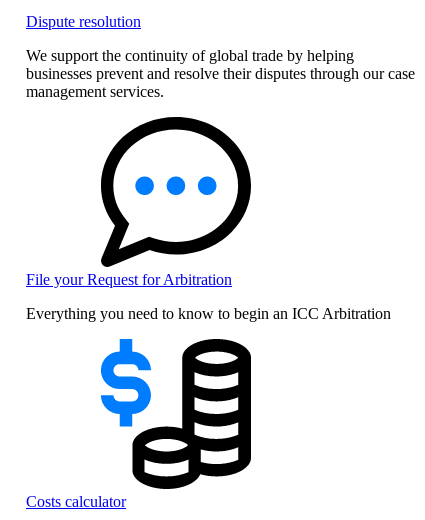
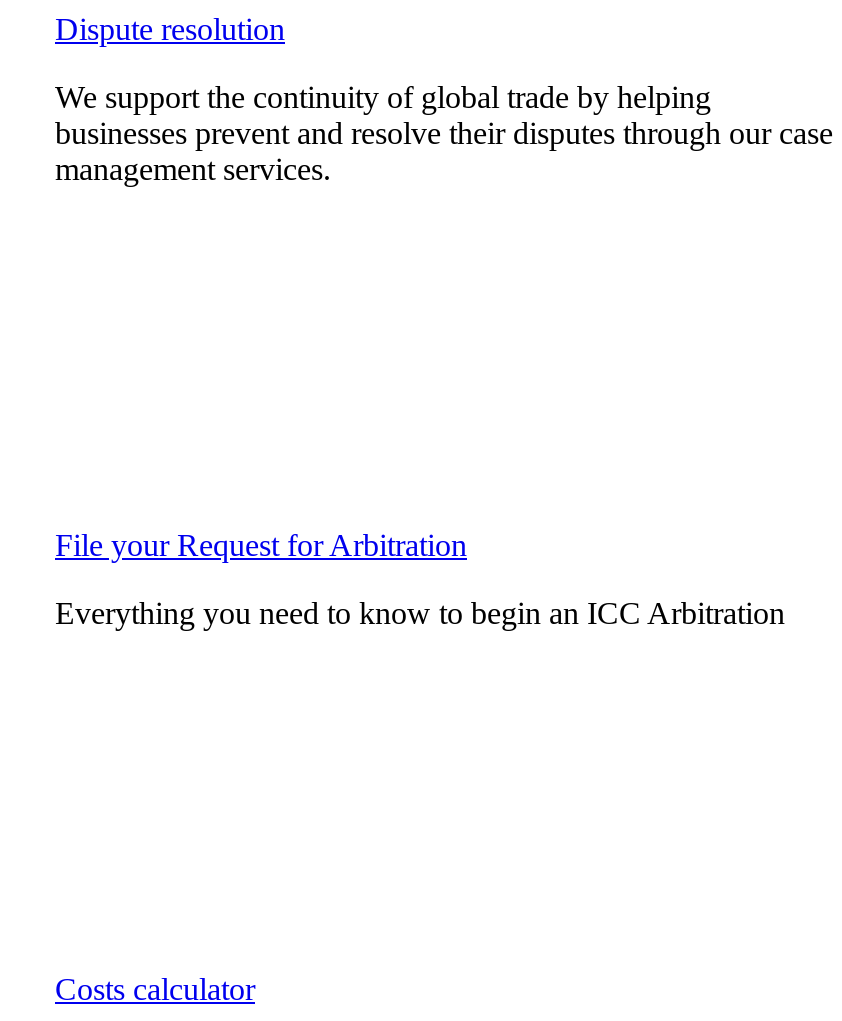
- [image]

- [image]
